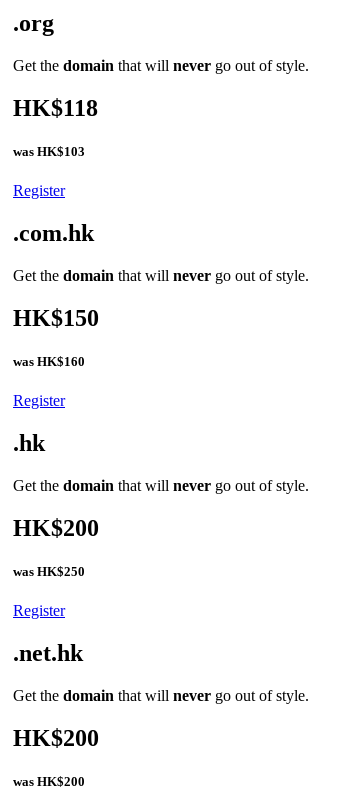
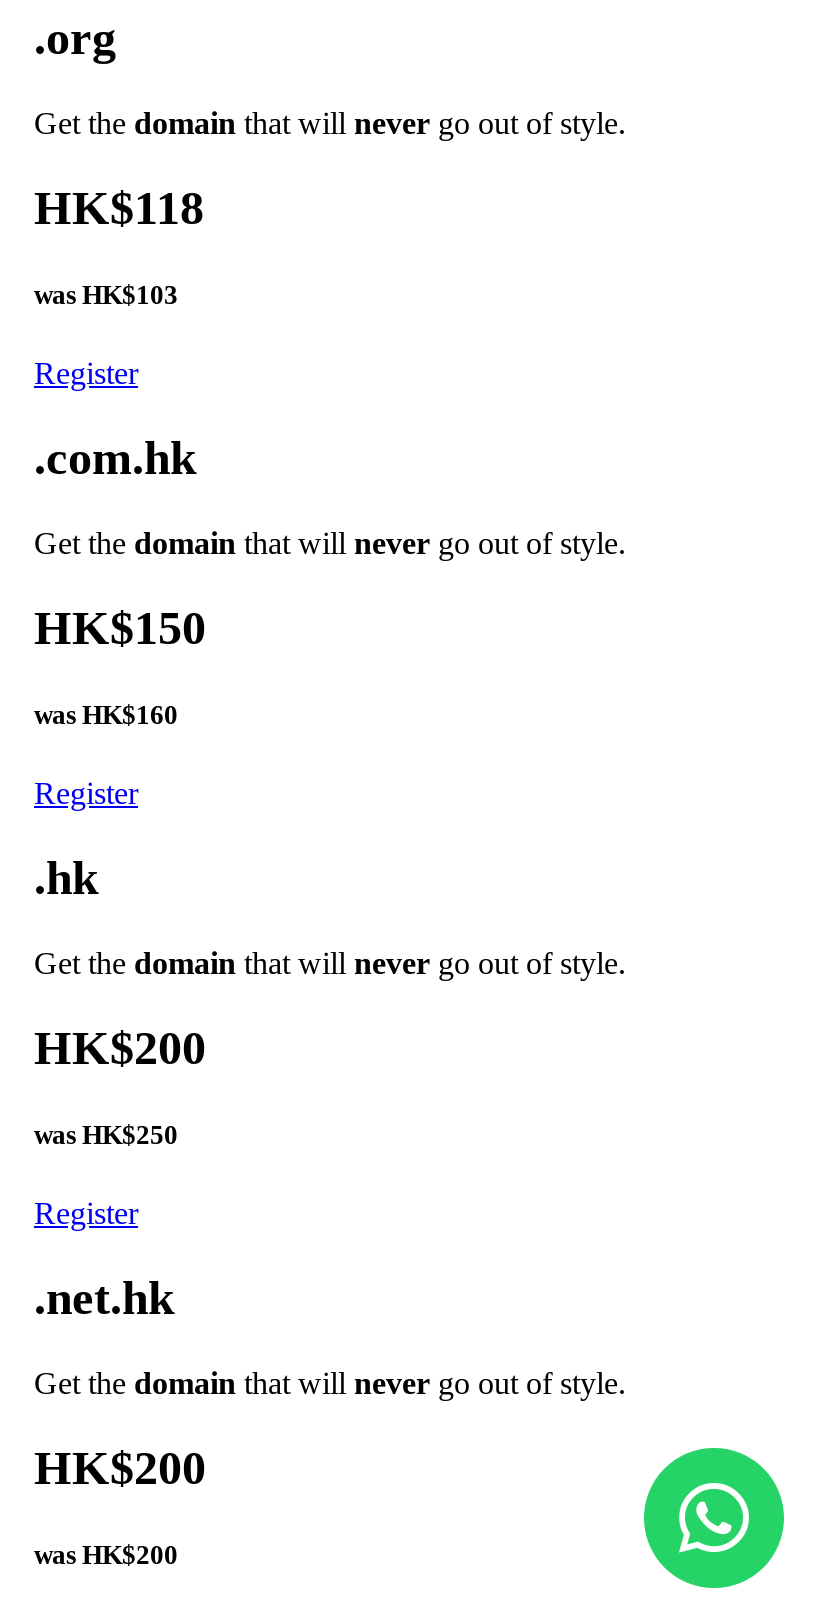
+ [image]
